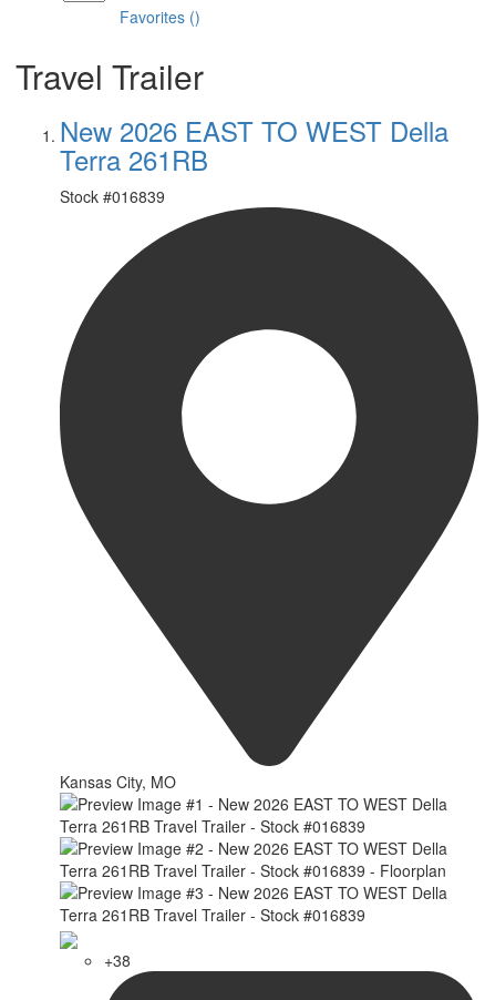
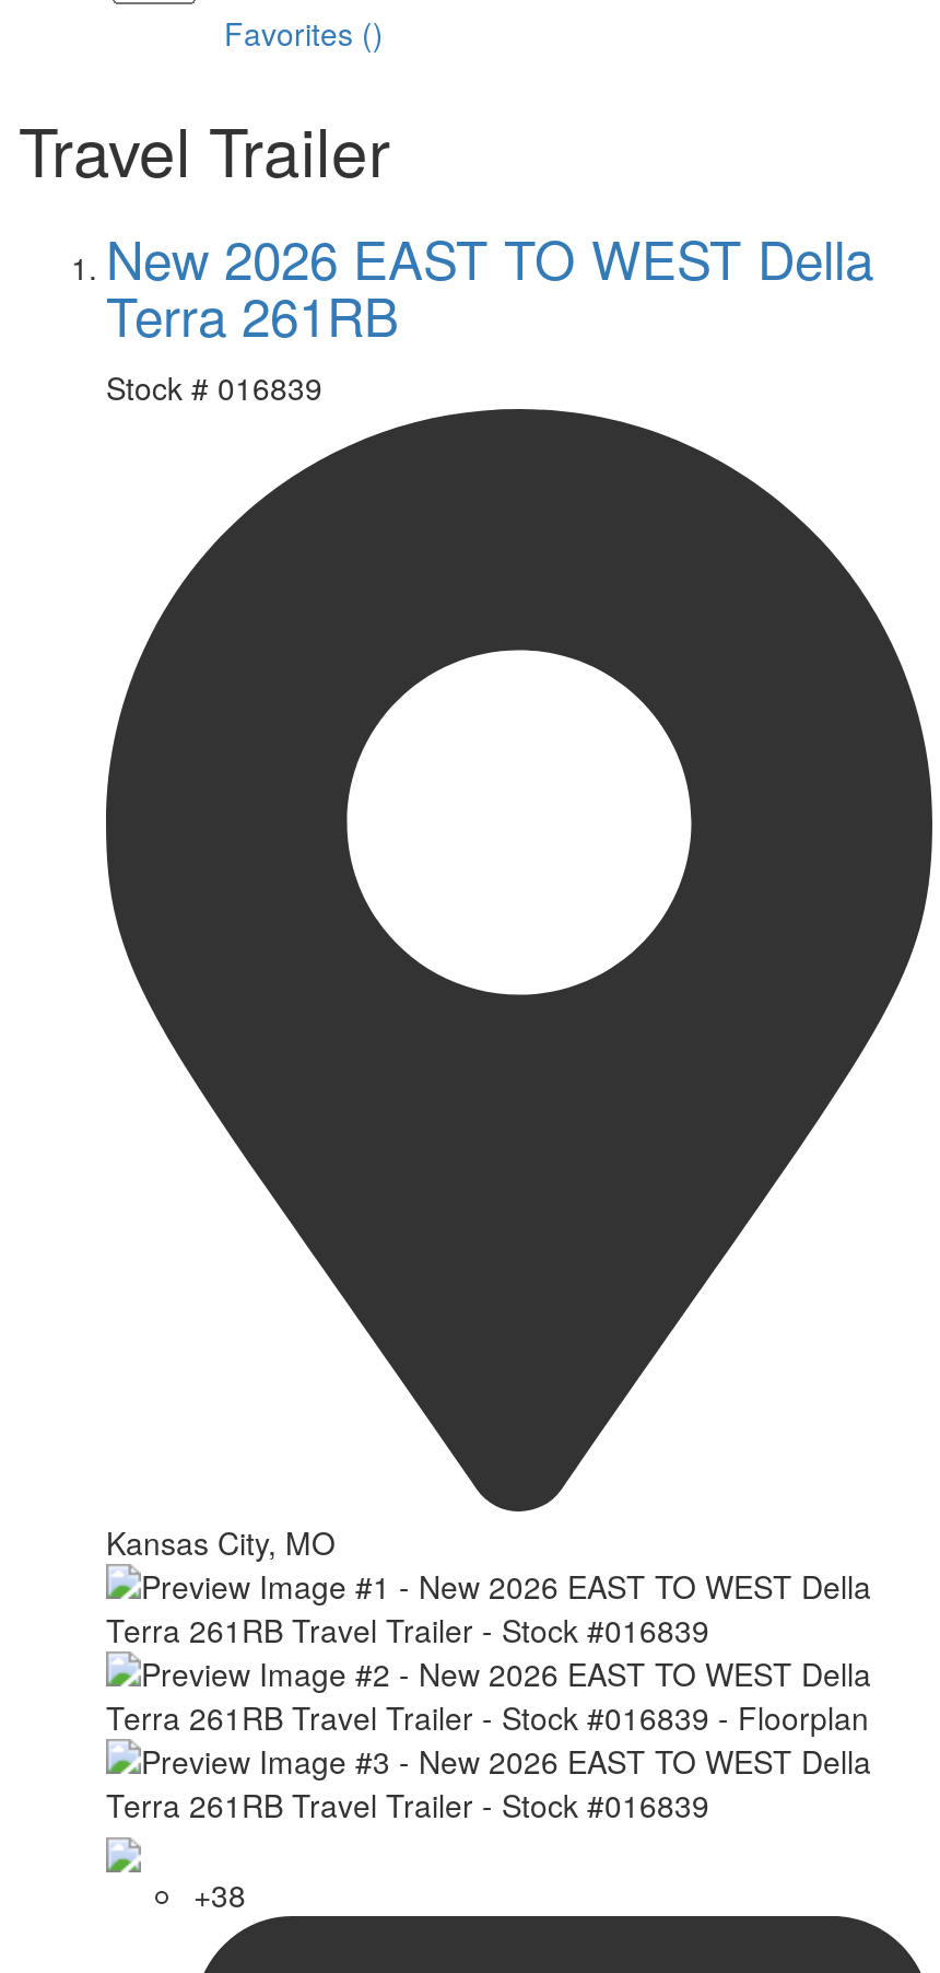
- Stock #016839
+ Stock # 016839
